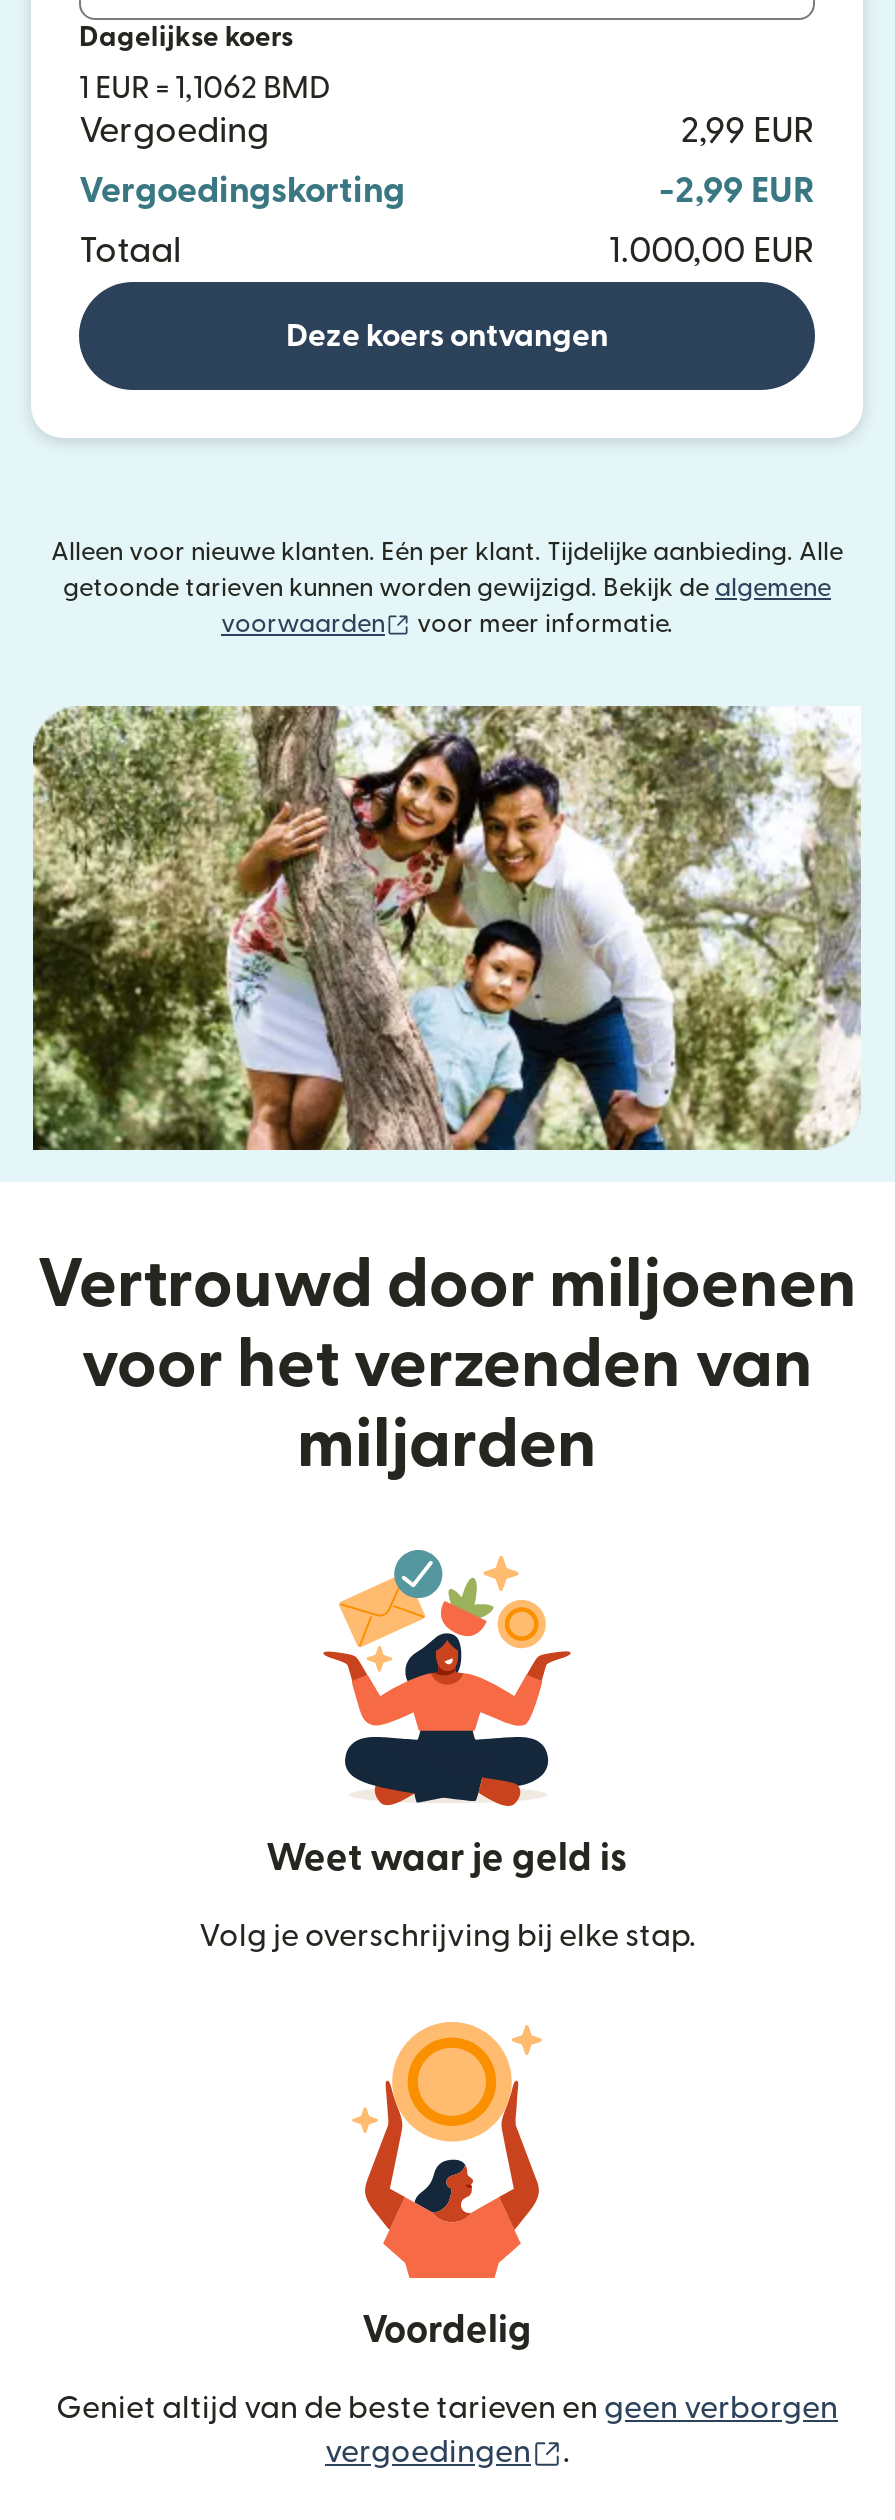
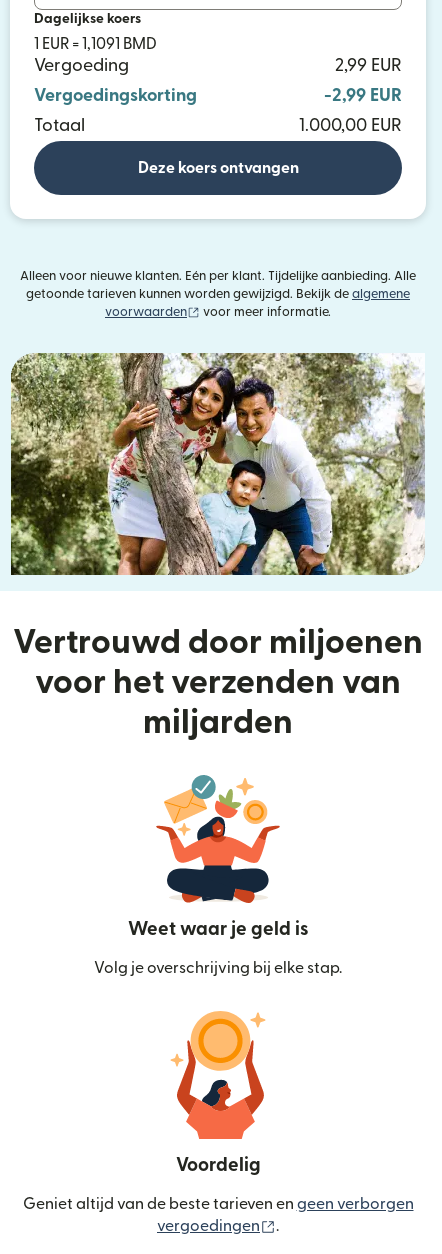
- 1 EUR = 1,1062 BMD
+ 1 EUR = 1,1091 BMD
